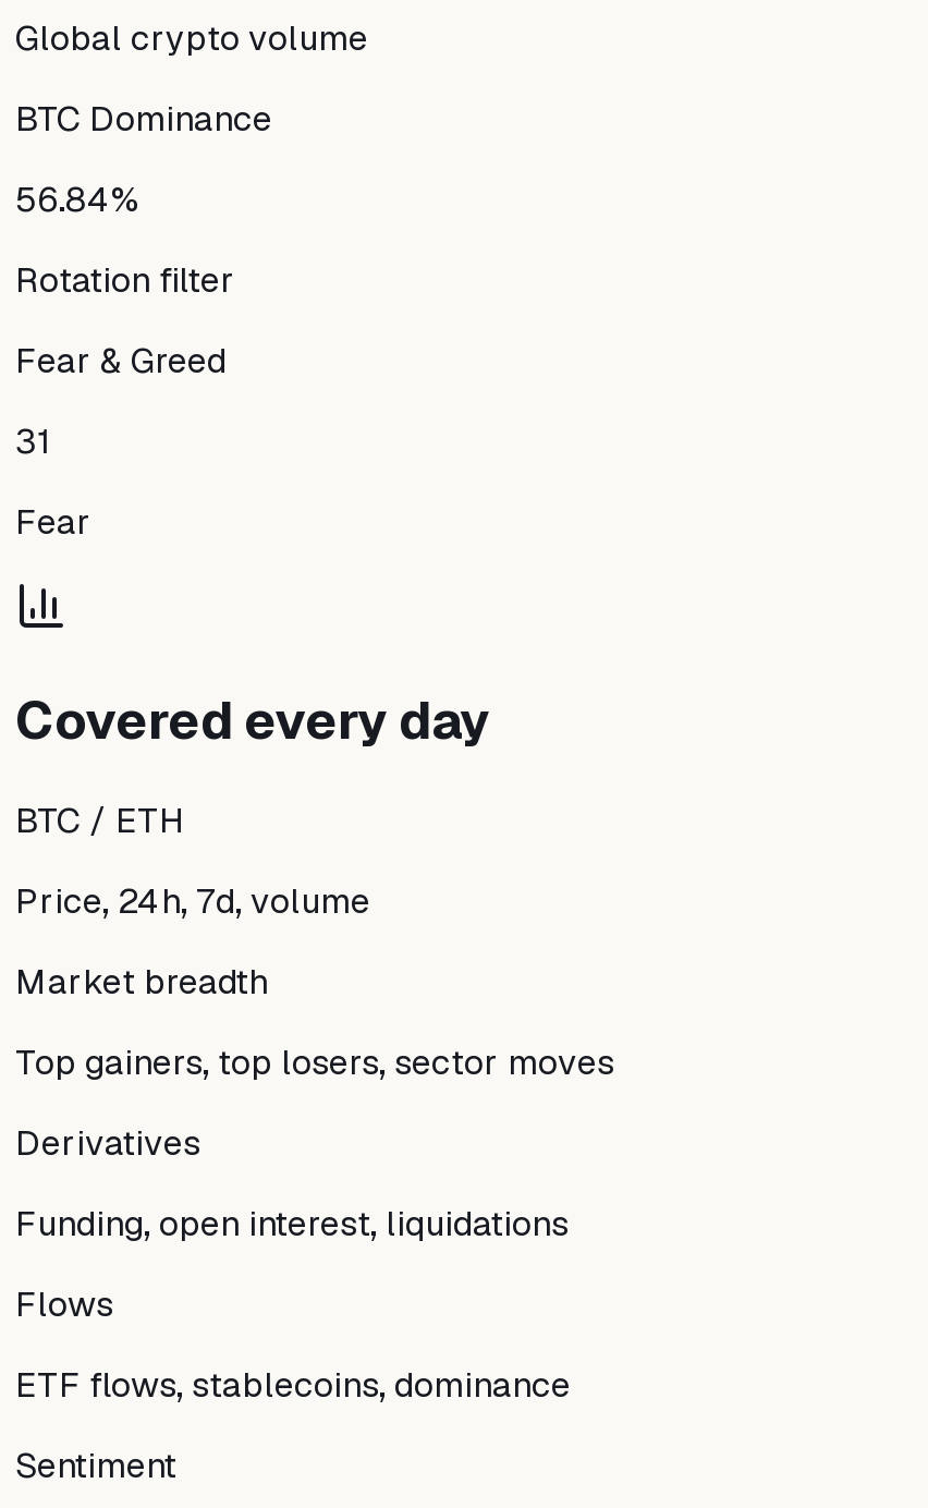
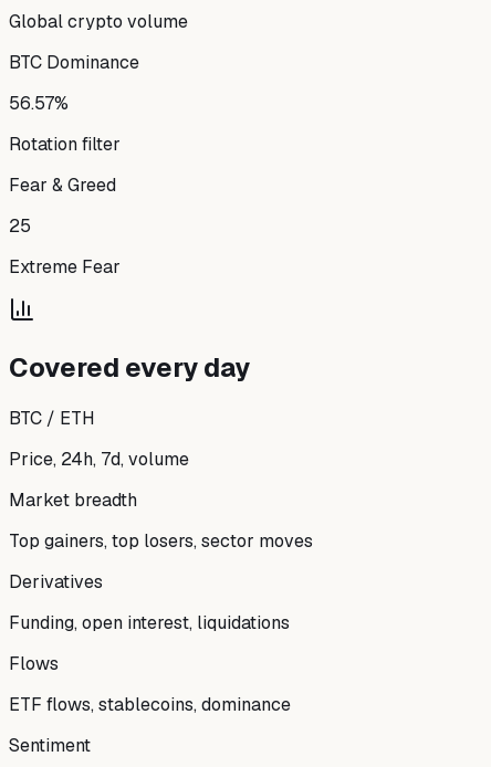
- 56.84%
+ 56.57%

- 31
+ 25

- Fear
+ Extreme Fear
